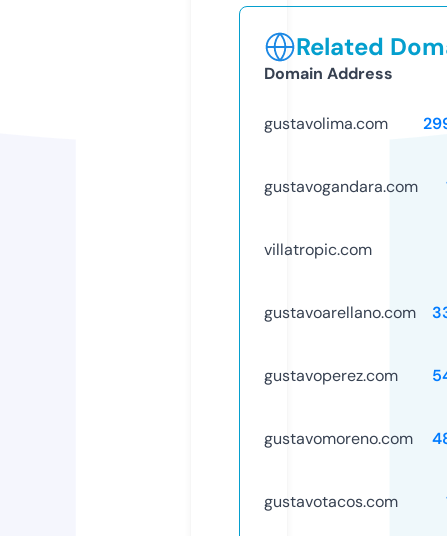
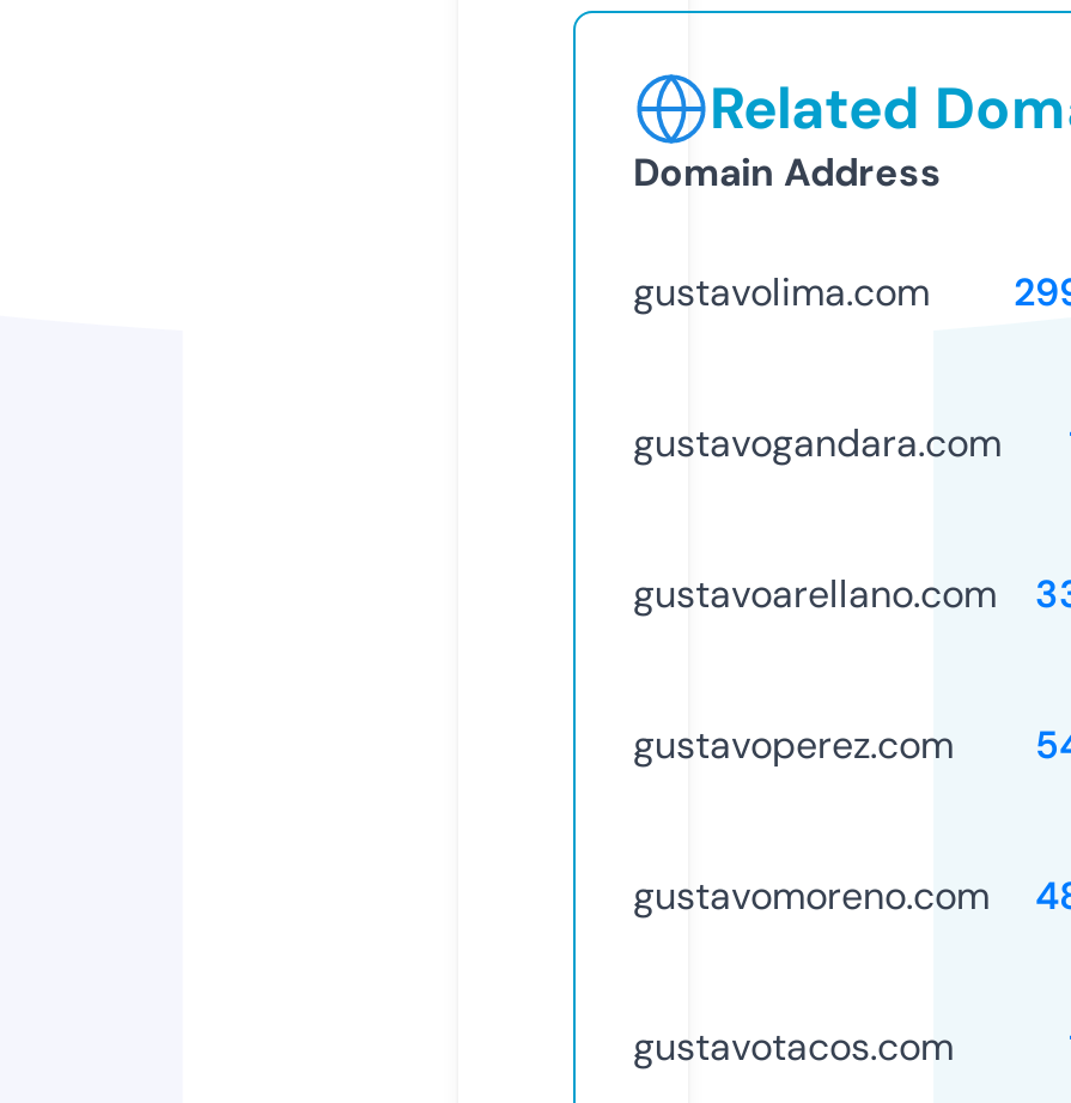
- villatropic.com
